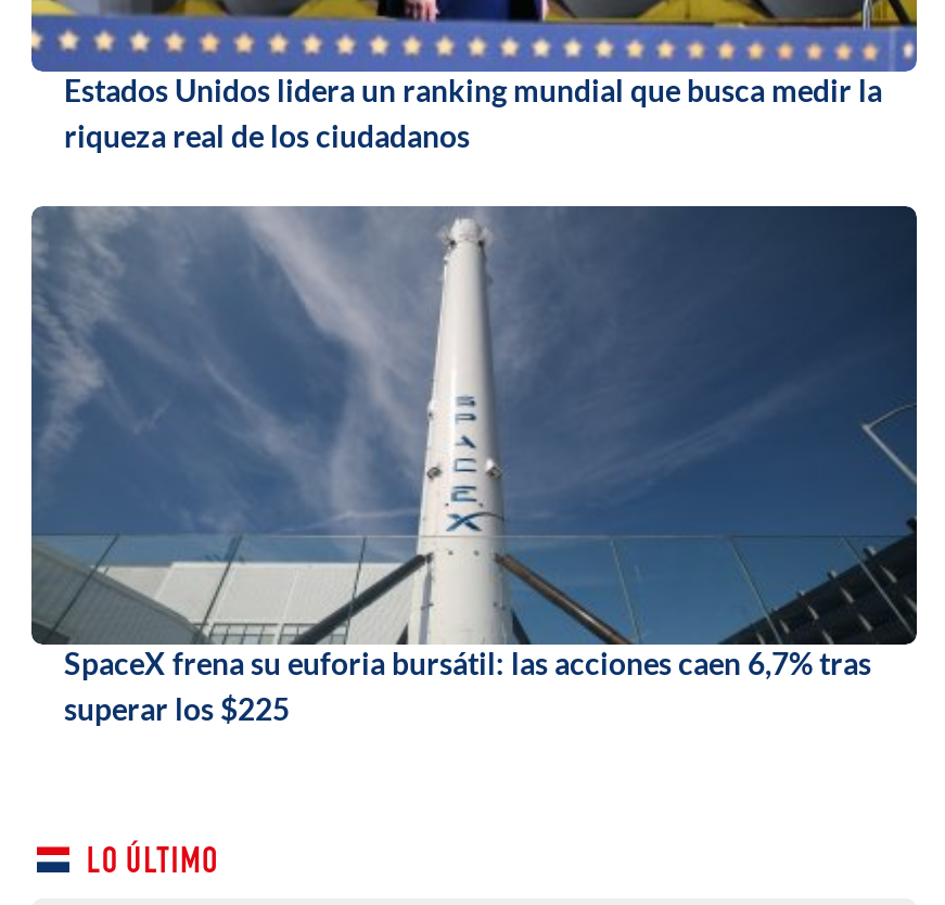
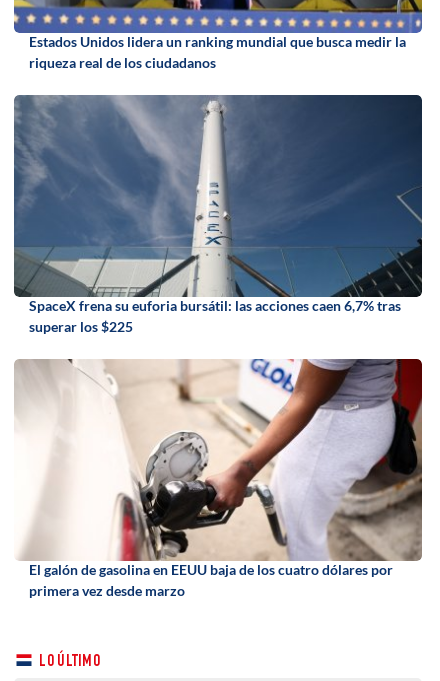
+ [image]
+ El galón de gasolina en EEUU baja de los cuatro dólares por
+ primera vez desde marzo
